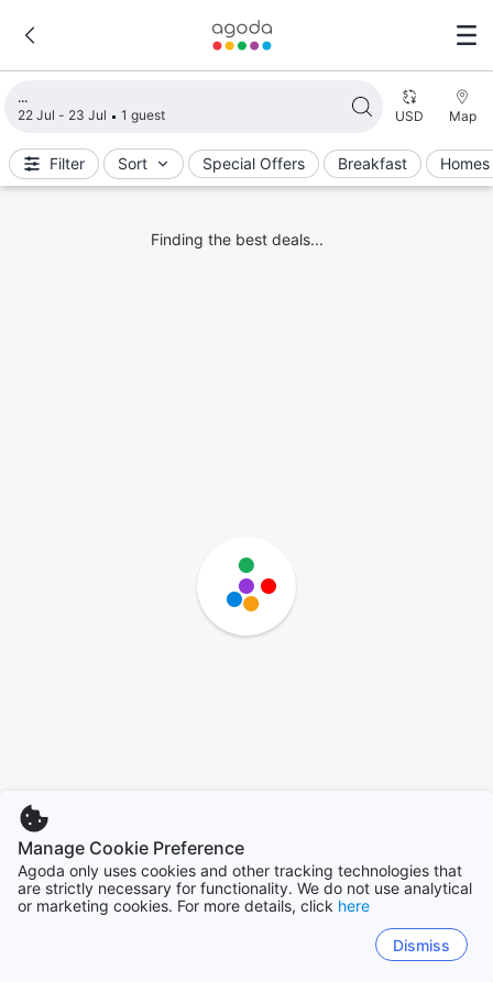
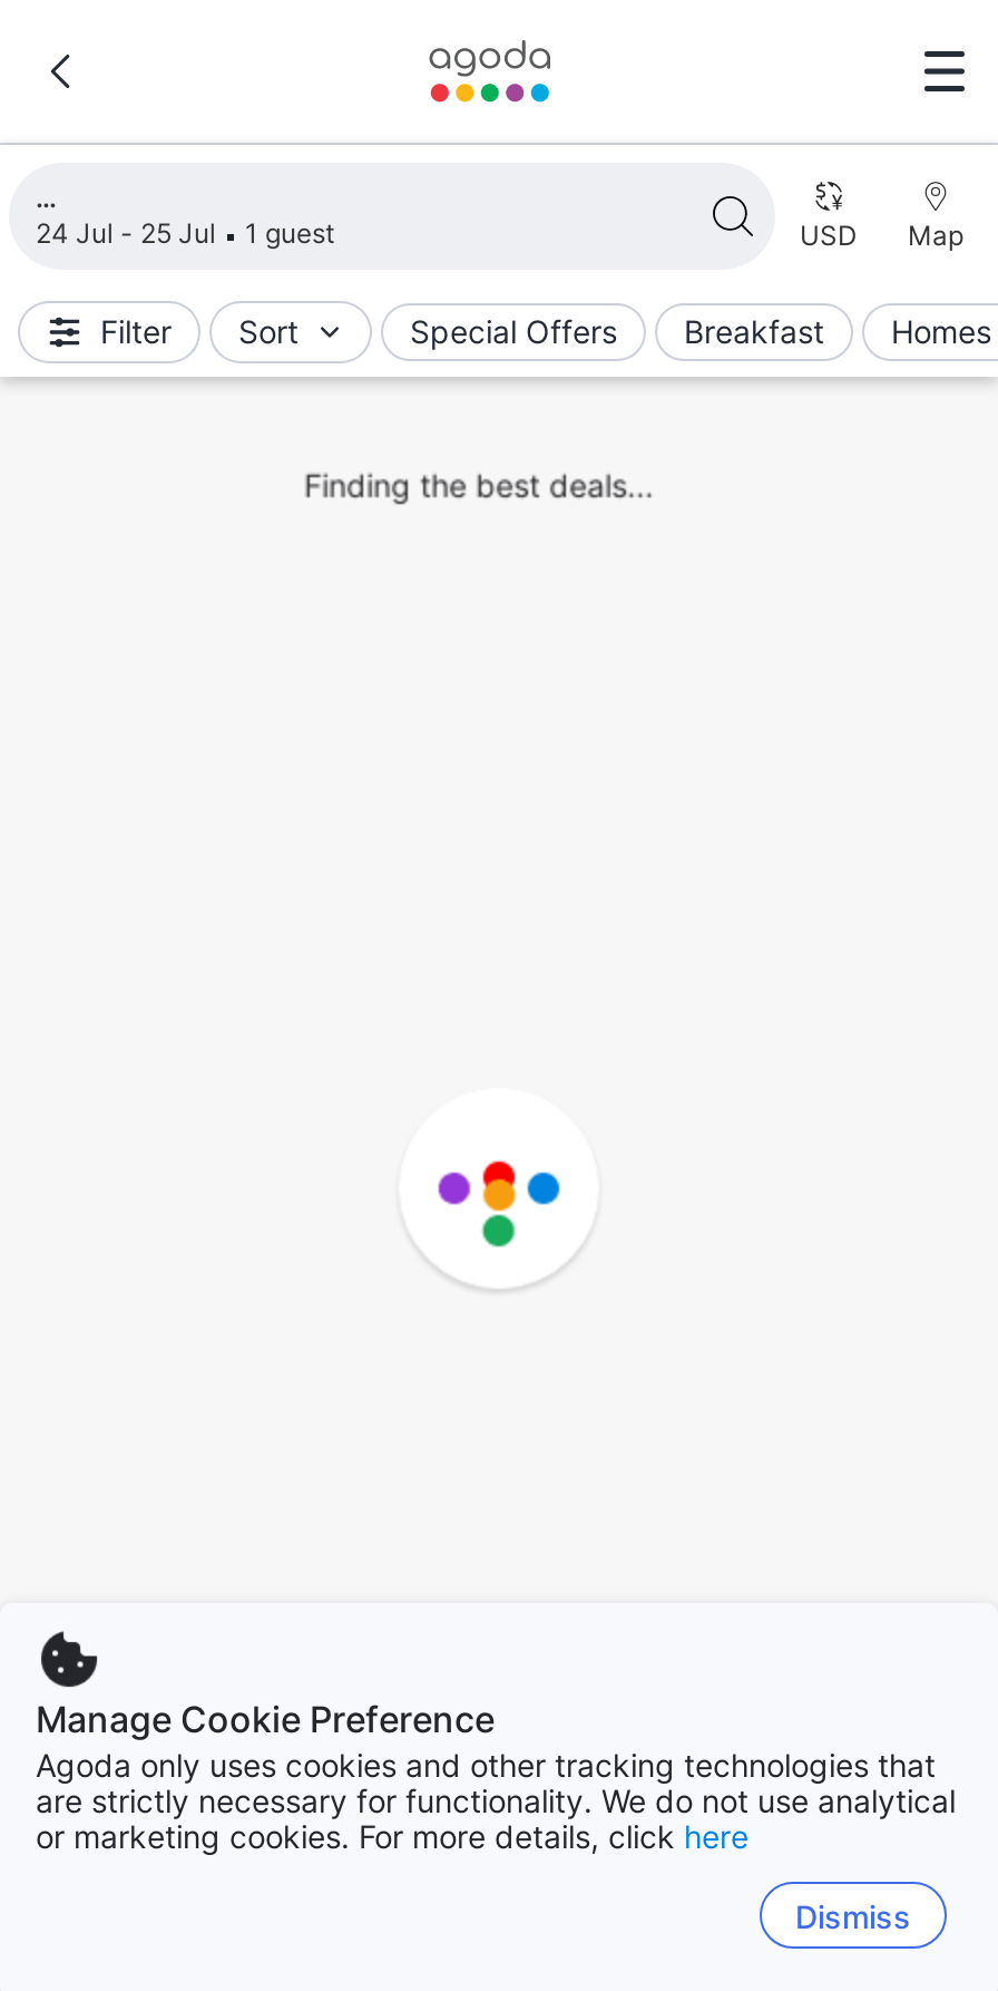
- 22 Jul - 23 Jul 1 guest
+ 24 Jul - 25 Jul 1 guest

- [image]
+ [image]
